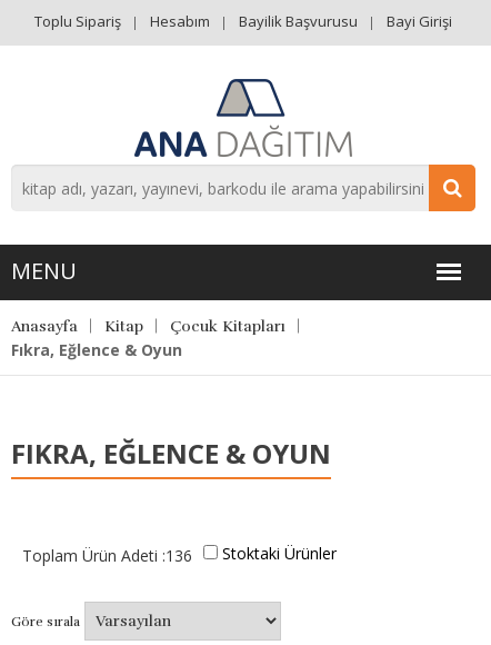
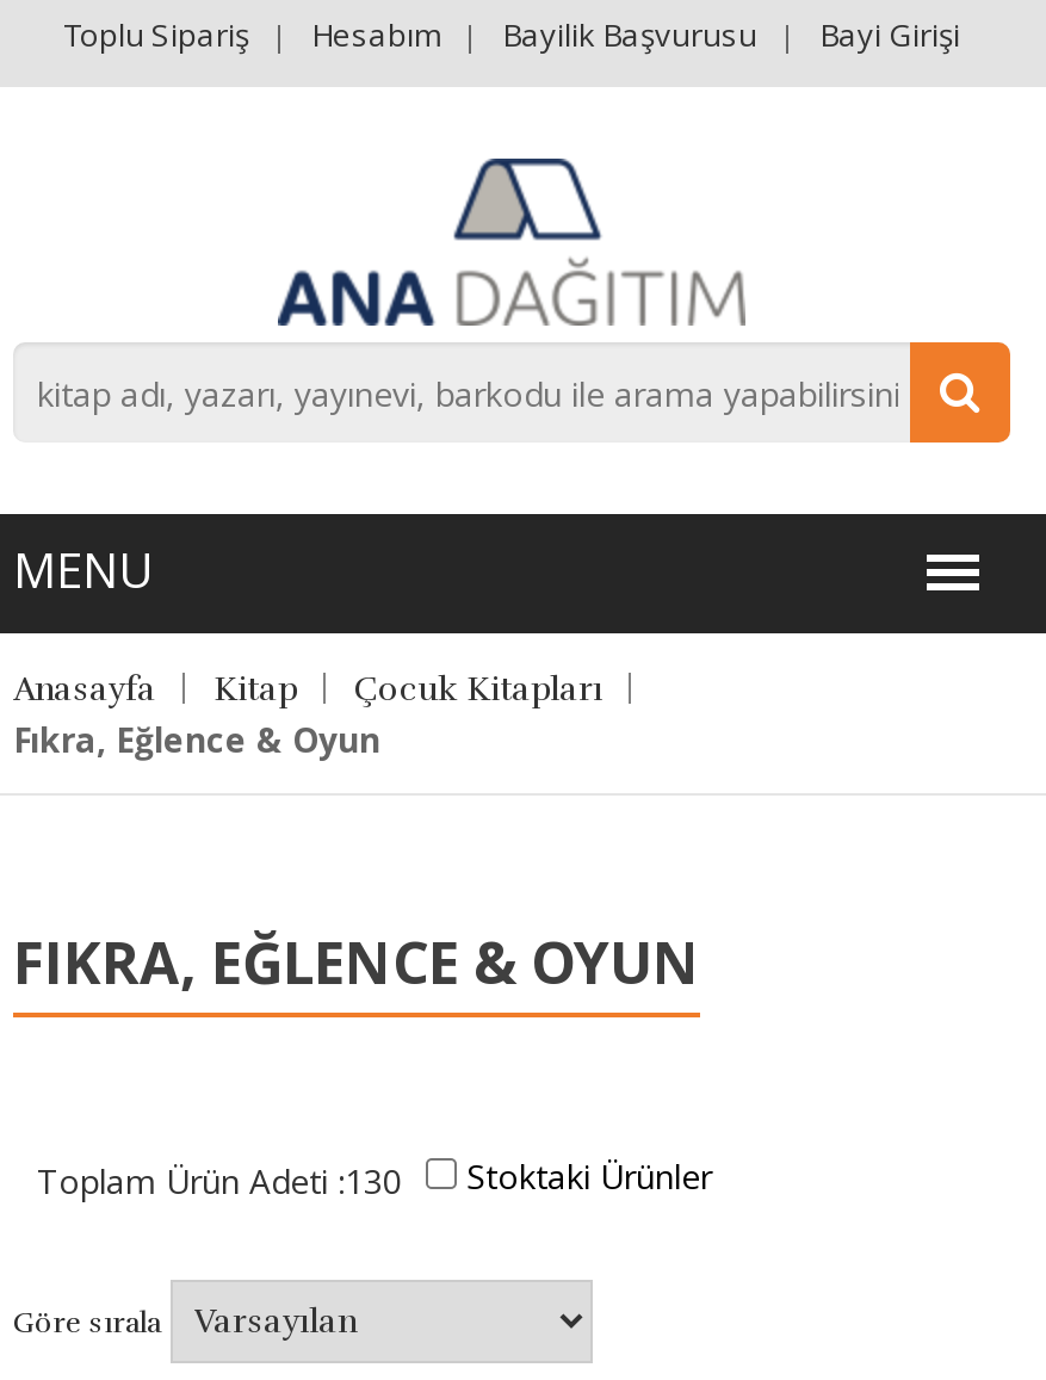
- Toplam Ürün Adeti :136
+ Toplam Ürün Adeti :130
